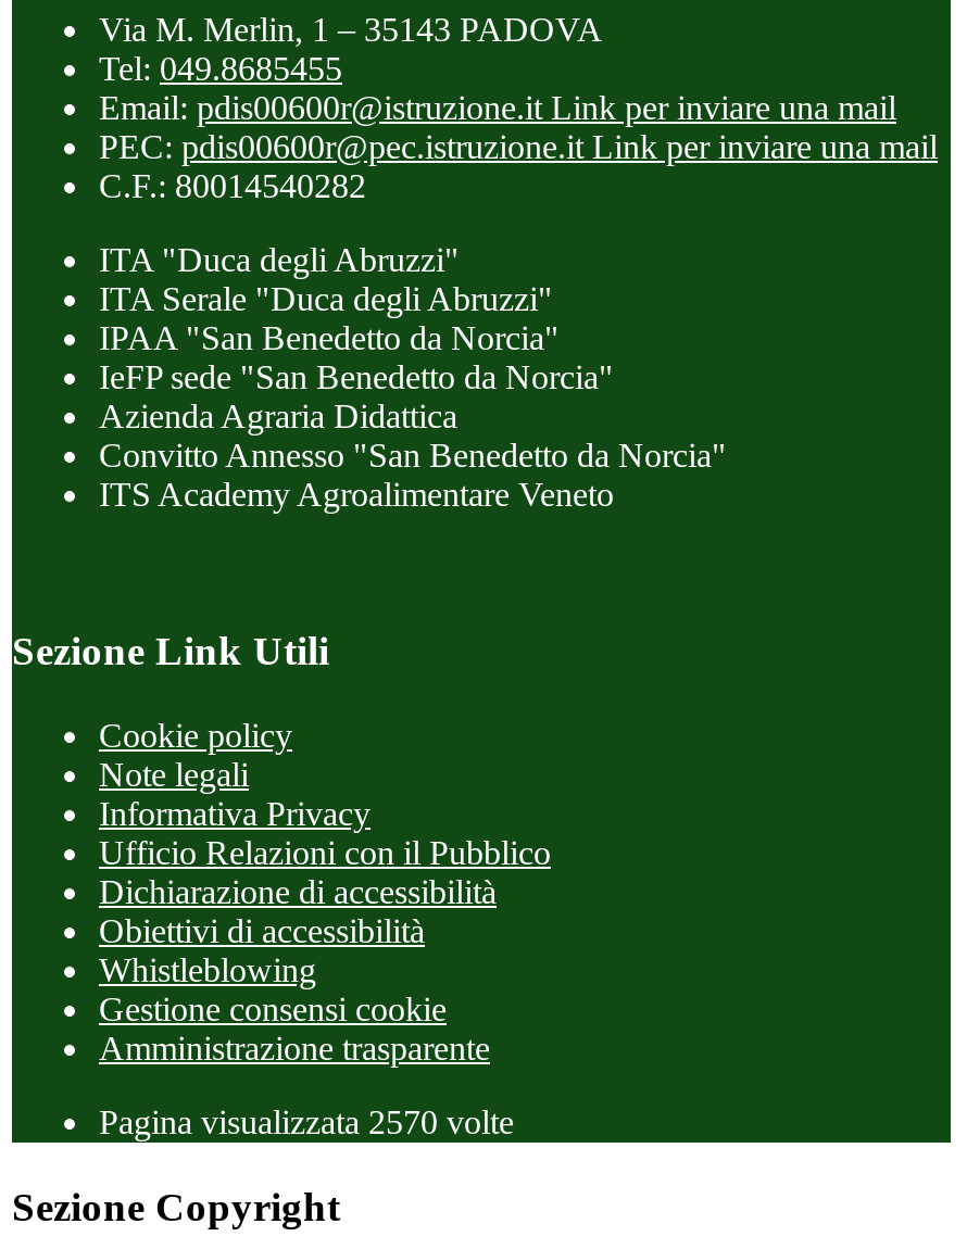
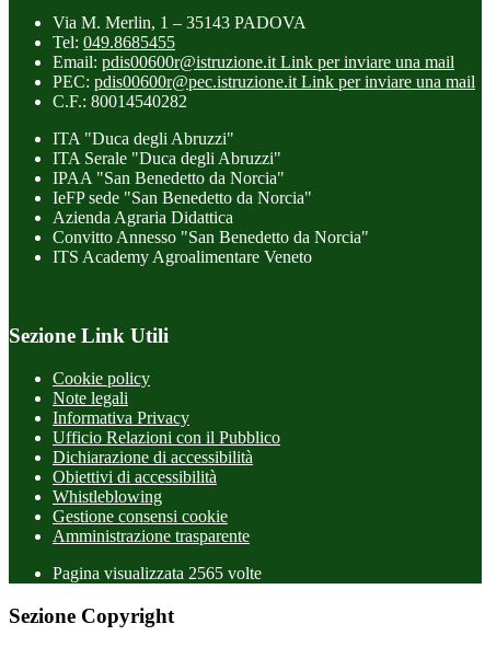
- Pagina visualizzata 2570 volte
+ Pagina visualizzata 2565 volte
